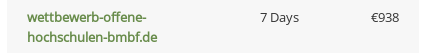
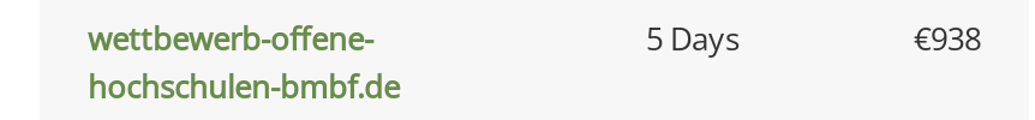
- 7 Days
+ 5 Days
